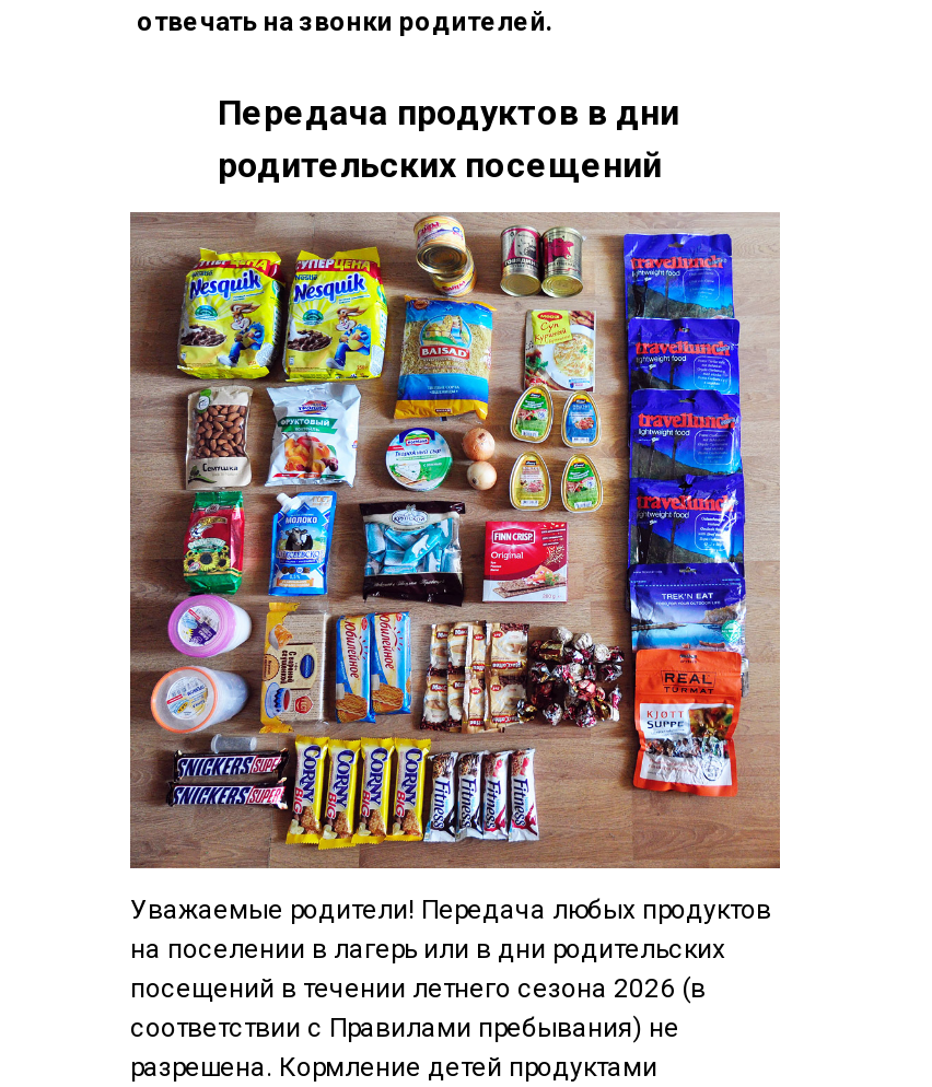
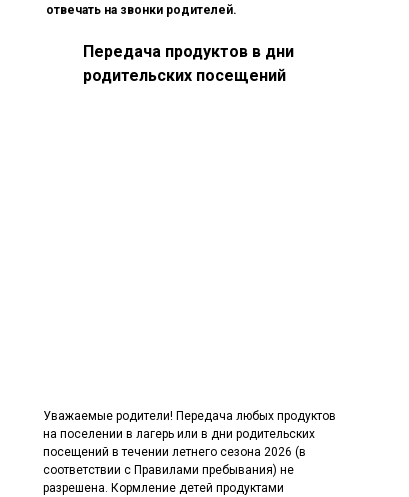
- [image]
